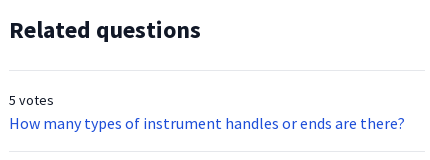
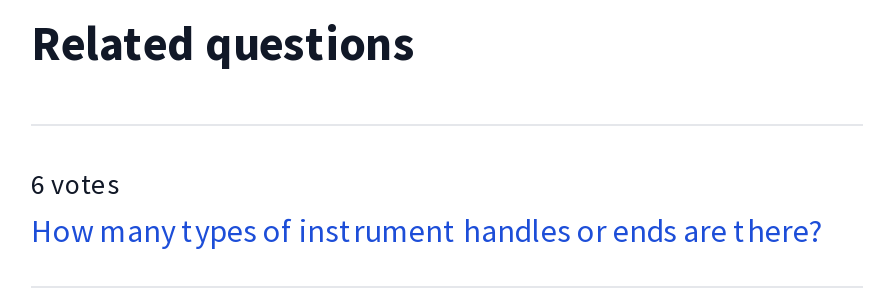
- 5 votes
+ 6 votes
